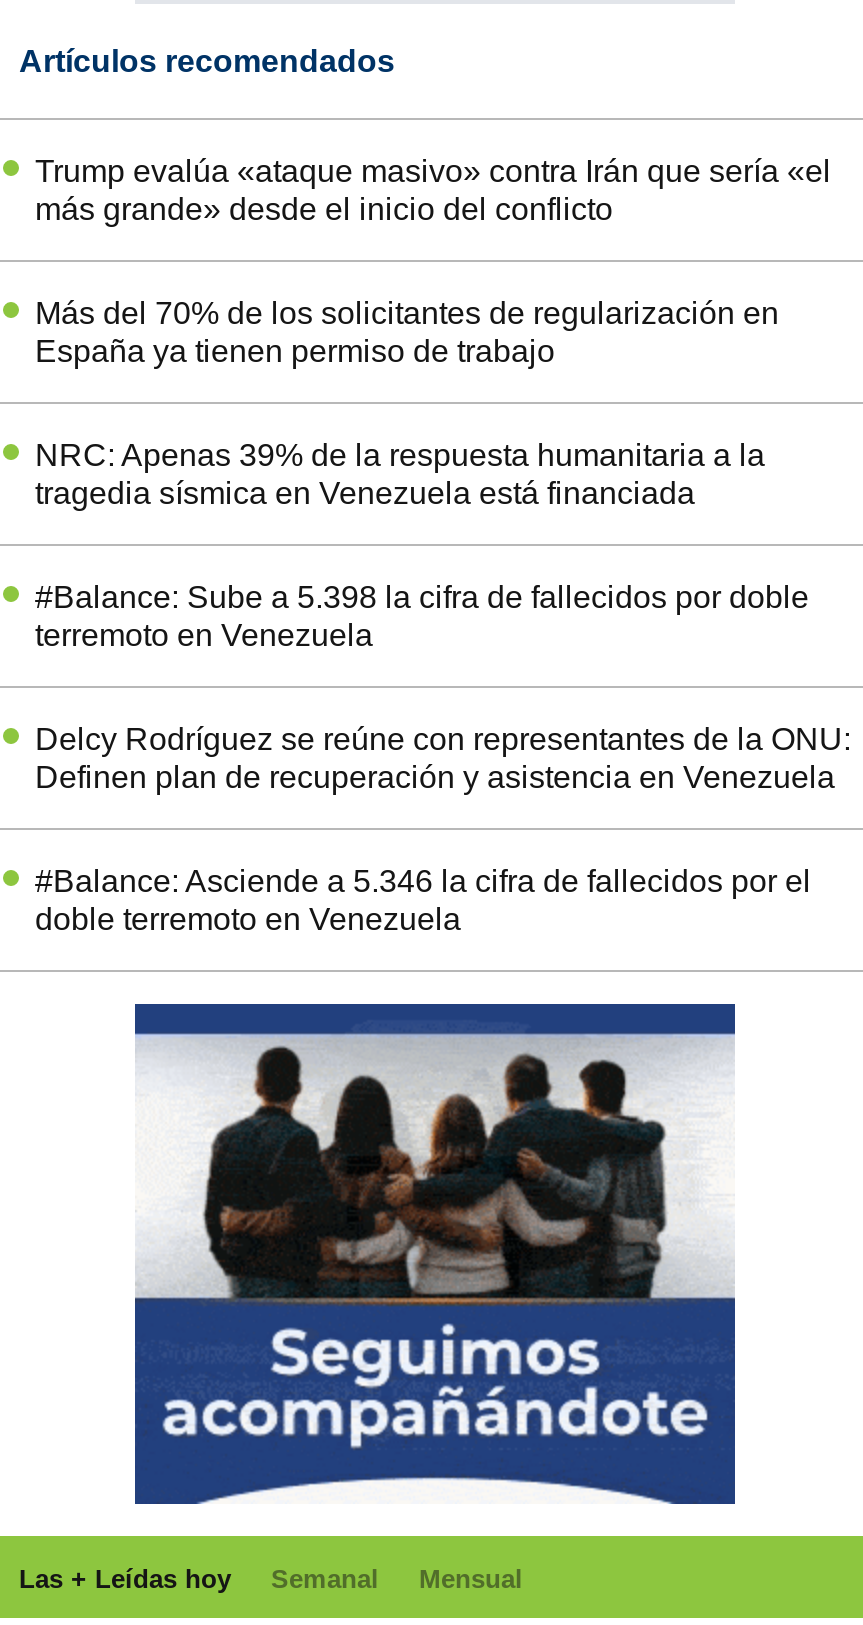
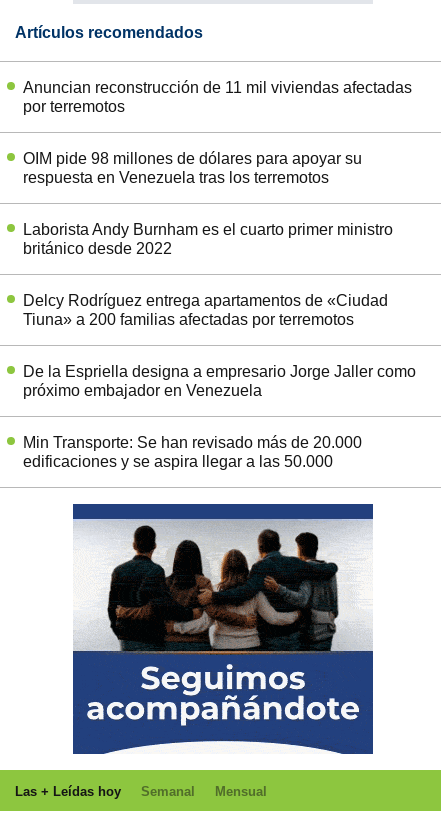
- Trump evalúa «ataque masivo» contra Irán que sería «el
- más grande» desde el inicio del conflicto
+ Anuncian reconstrucción de 11 mil viviendas afectadas
+ por terremotos

- Más del 70% de los solicitantes de regularización en
- España ya tienen permiso de trabajo
+ OIM pide 98 millones de dólares para apoyar su
+ respuesta en Venezuela tras los terremotos

- NRC: Apenas 39% de la respuesta humanitaria a la
- tragedia sísmica en Venezuela está financiada
+ Laborista Andy Burnham es el cuarto primer ministro
+ británico desde 2022

- #Balance: Sube a 5.398 la cifra de fallecidos por doble
- terremoto en Venezuela
+ Delcy Rodríguez entrega apartamentos de «Ciudad
+ Tiuna» a 200 familias afectadas por terremotos

- Delcy Rodríguez se reúne con representantes de la ONU:
- Definen plan de recuperación y asistencia en Venezuela
+ De la Espriella designa a empresario Jorge Jaller como
+ próximo embajador en Venezuela

- #Balance: Asciende a 5.346 la cifra de fallecidos por el
- doble terremoto en Venezuela
+ Min Transporte: Se han revisado más de 20.000
+ edificaciones y se aspira llegar a las 50.000
